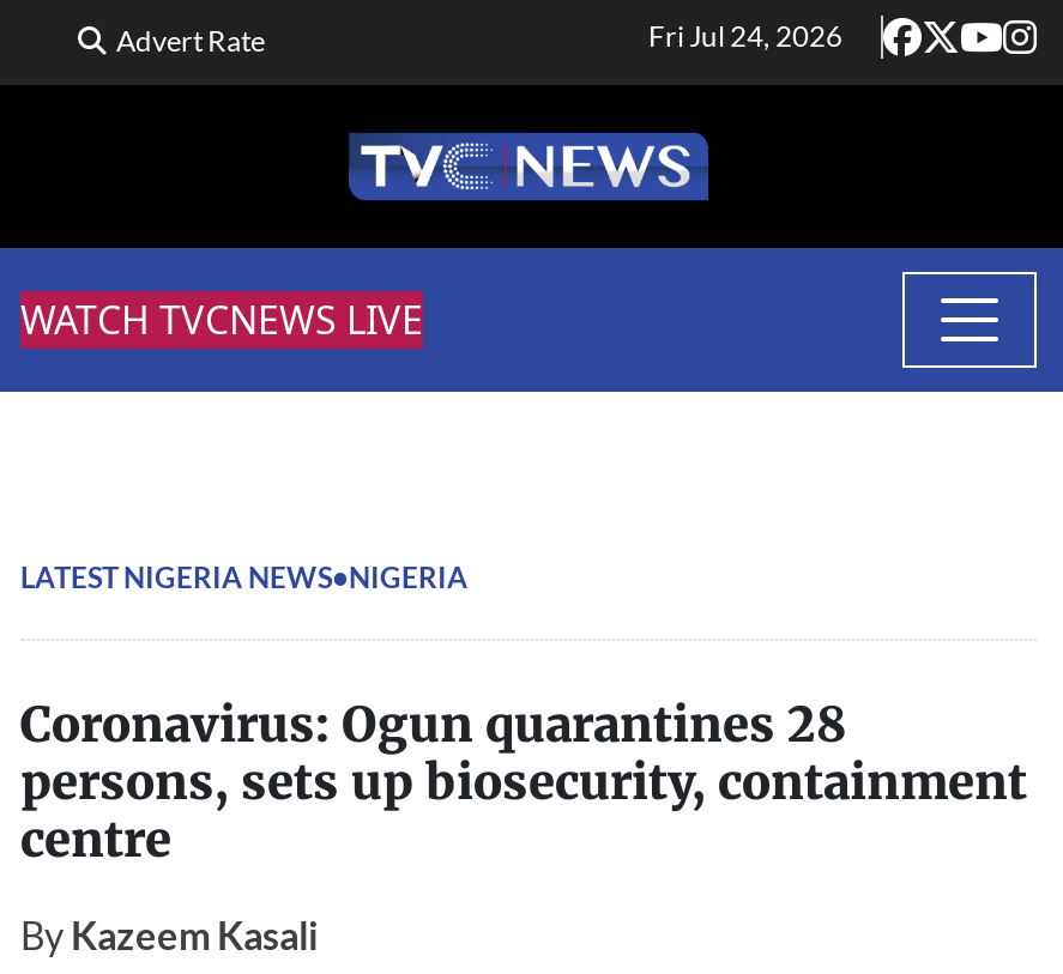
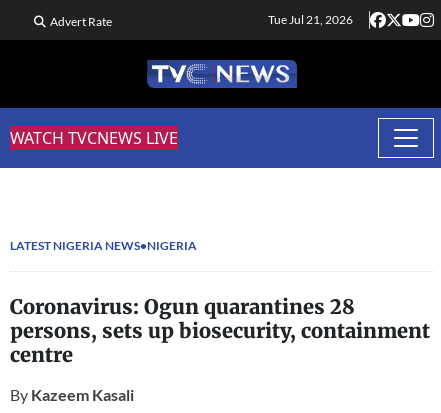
- Fri Jul 24, 2026
+ Tue Jul 21, 2026
